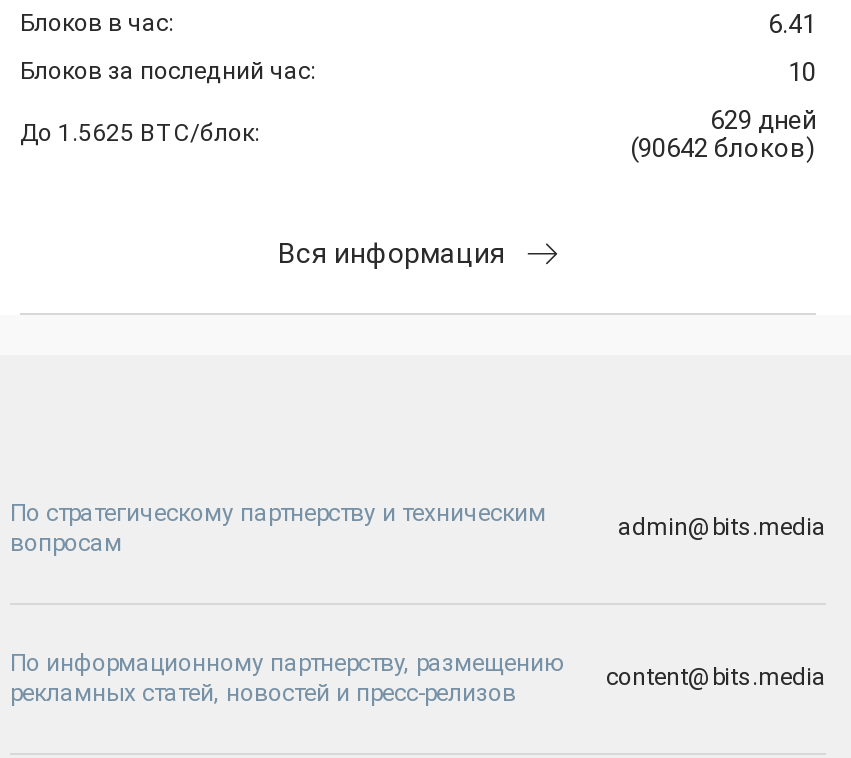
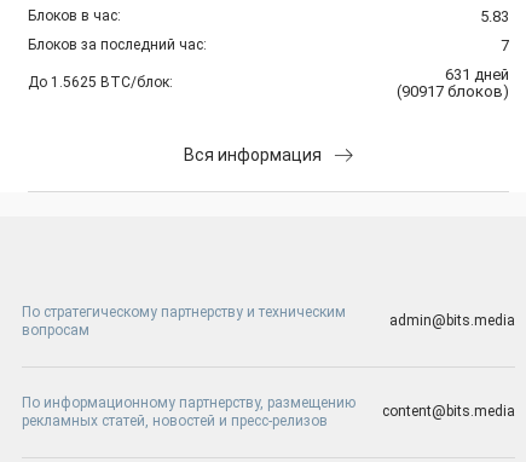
- 6.41
+ 5.83

- 10
+ 7

- 629 дней
+ 631 дней

- (90642 блоков)
+ (90917 блоков)
